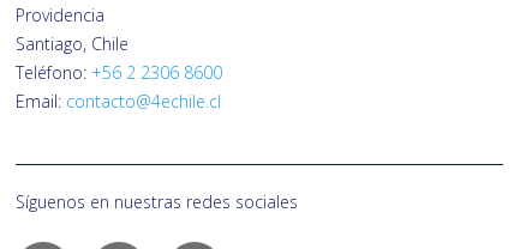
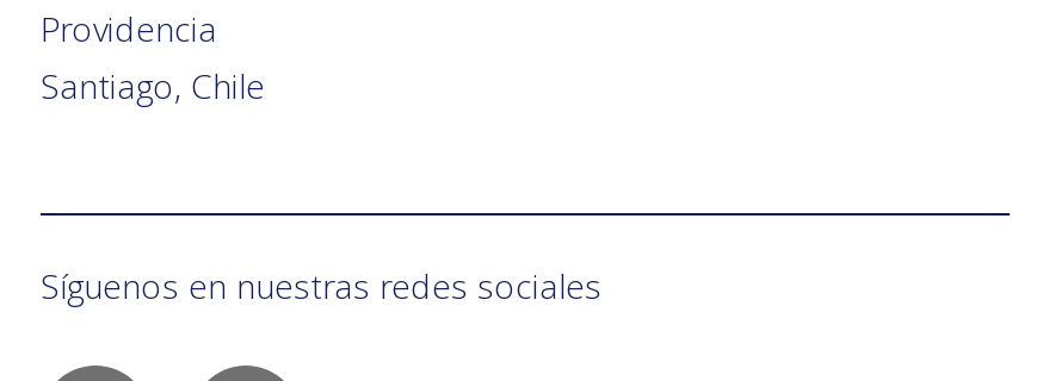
- Teléfono: +56 2 2306 8600
- Email: contacto@4echile.cl
